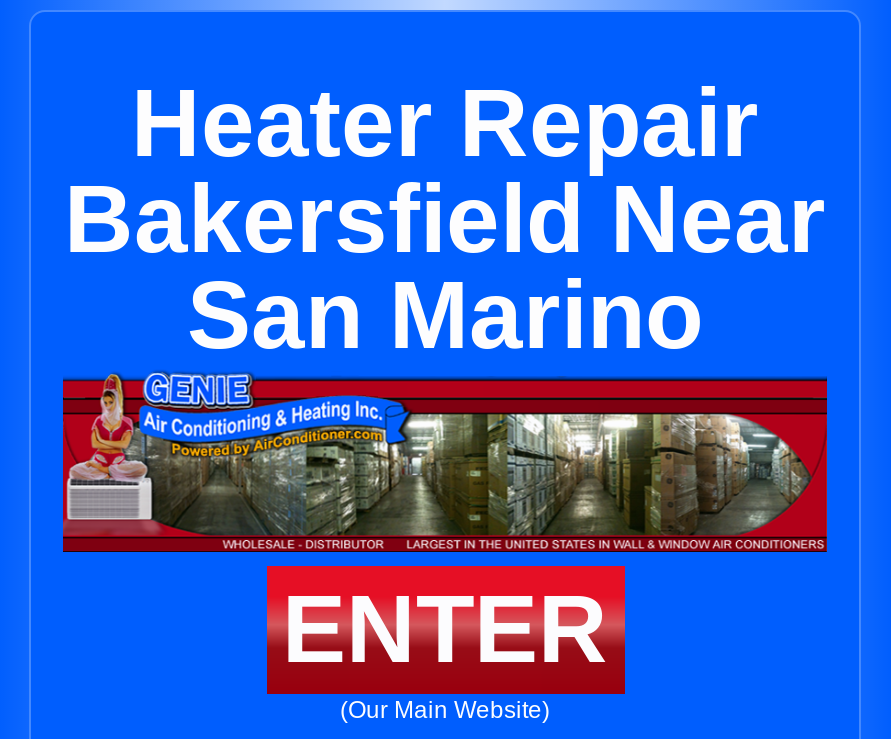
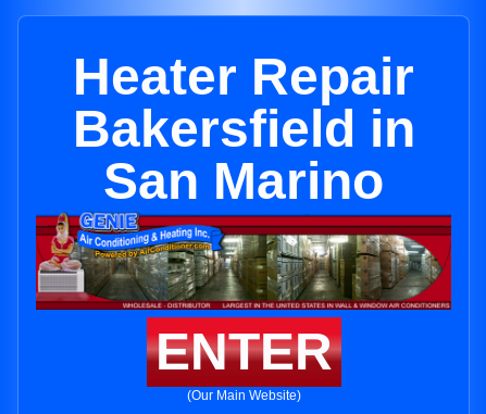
- Bakersfield Near
+ Bakersfield in
